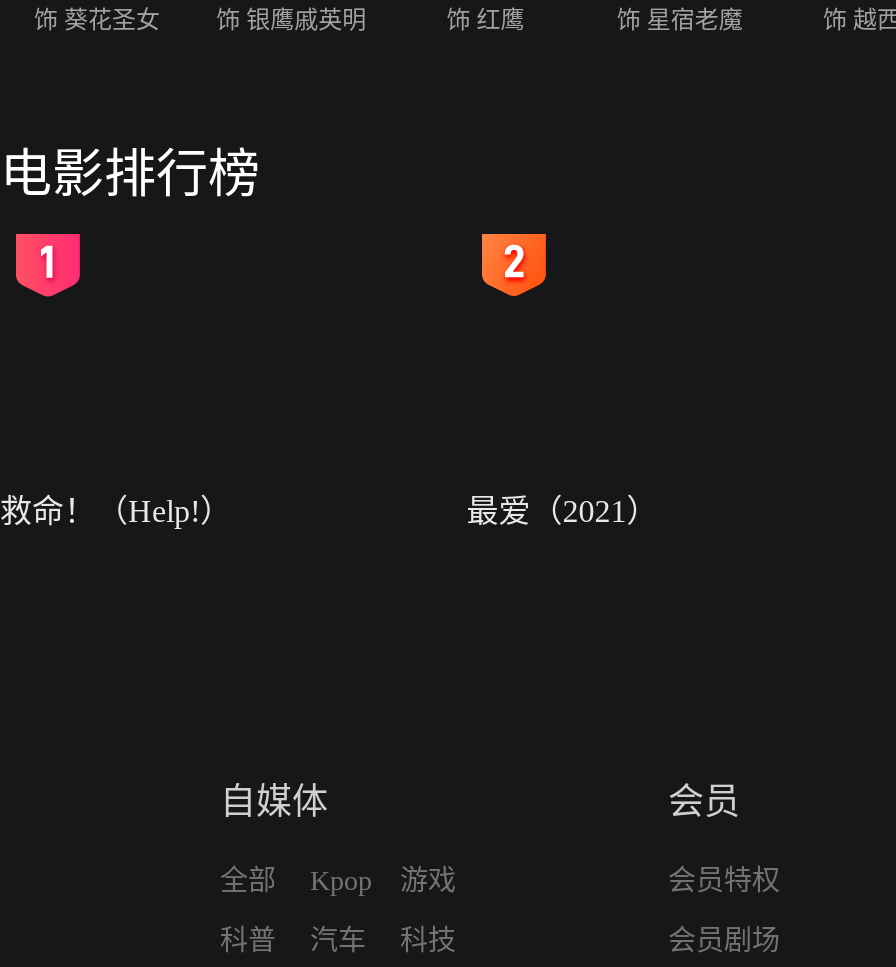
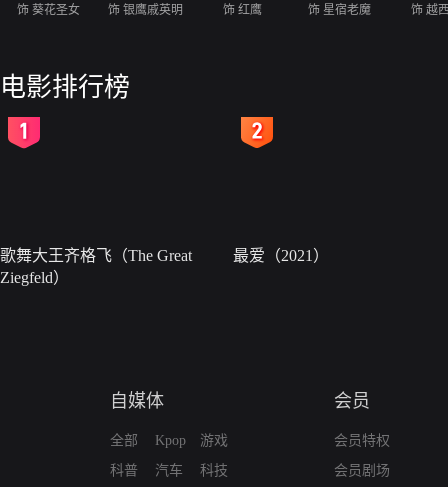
- 救命！（Help!）
+ 歌舞大王齐格飞（The Great
+ Ziegfeld）
